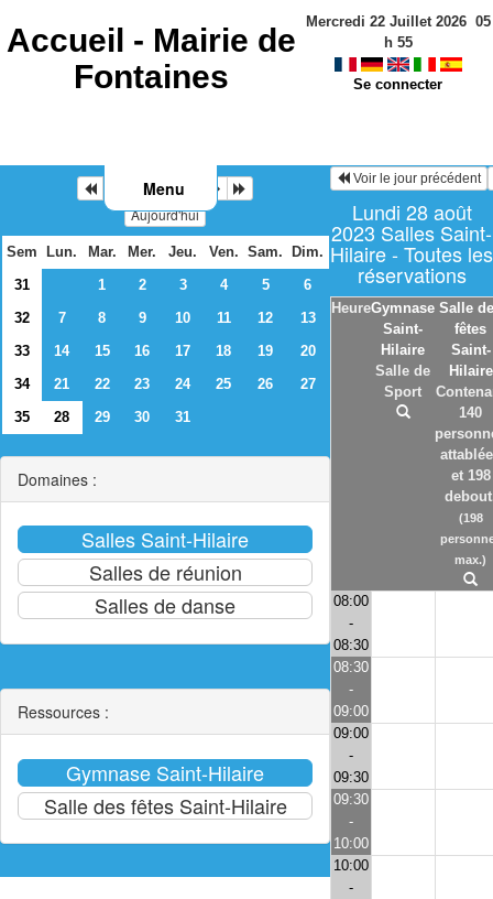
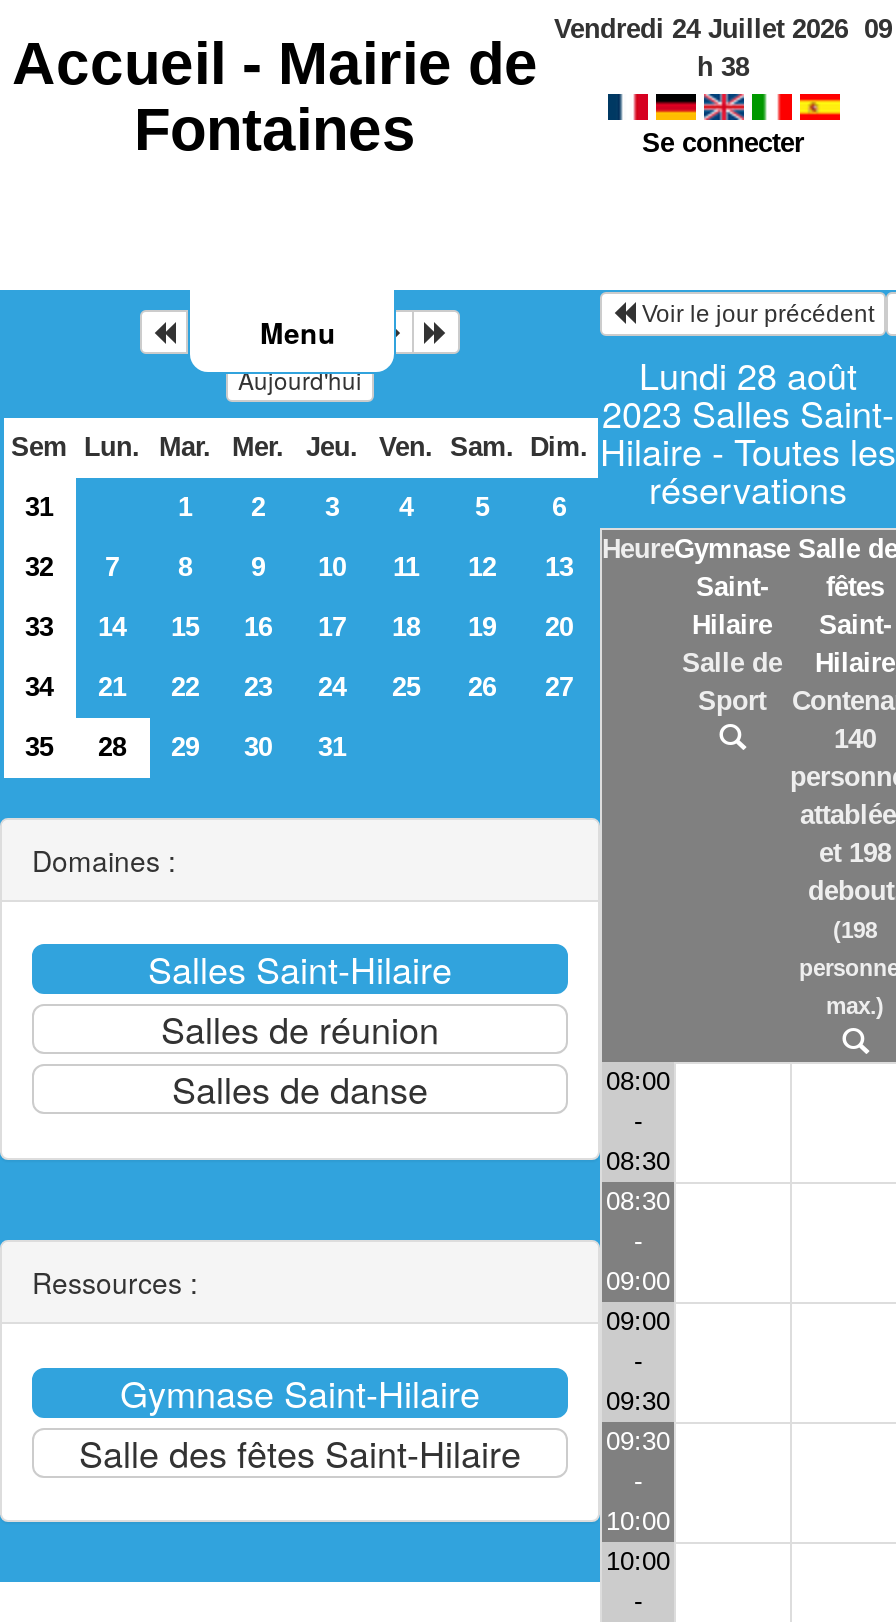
- Mercredi 22 Juillet 2026 05
+ Vendredi 24 Juillet 2026 09

- h 55
+ h 38
